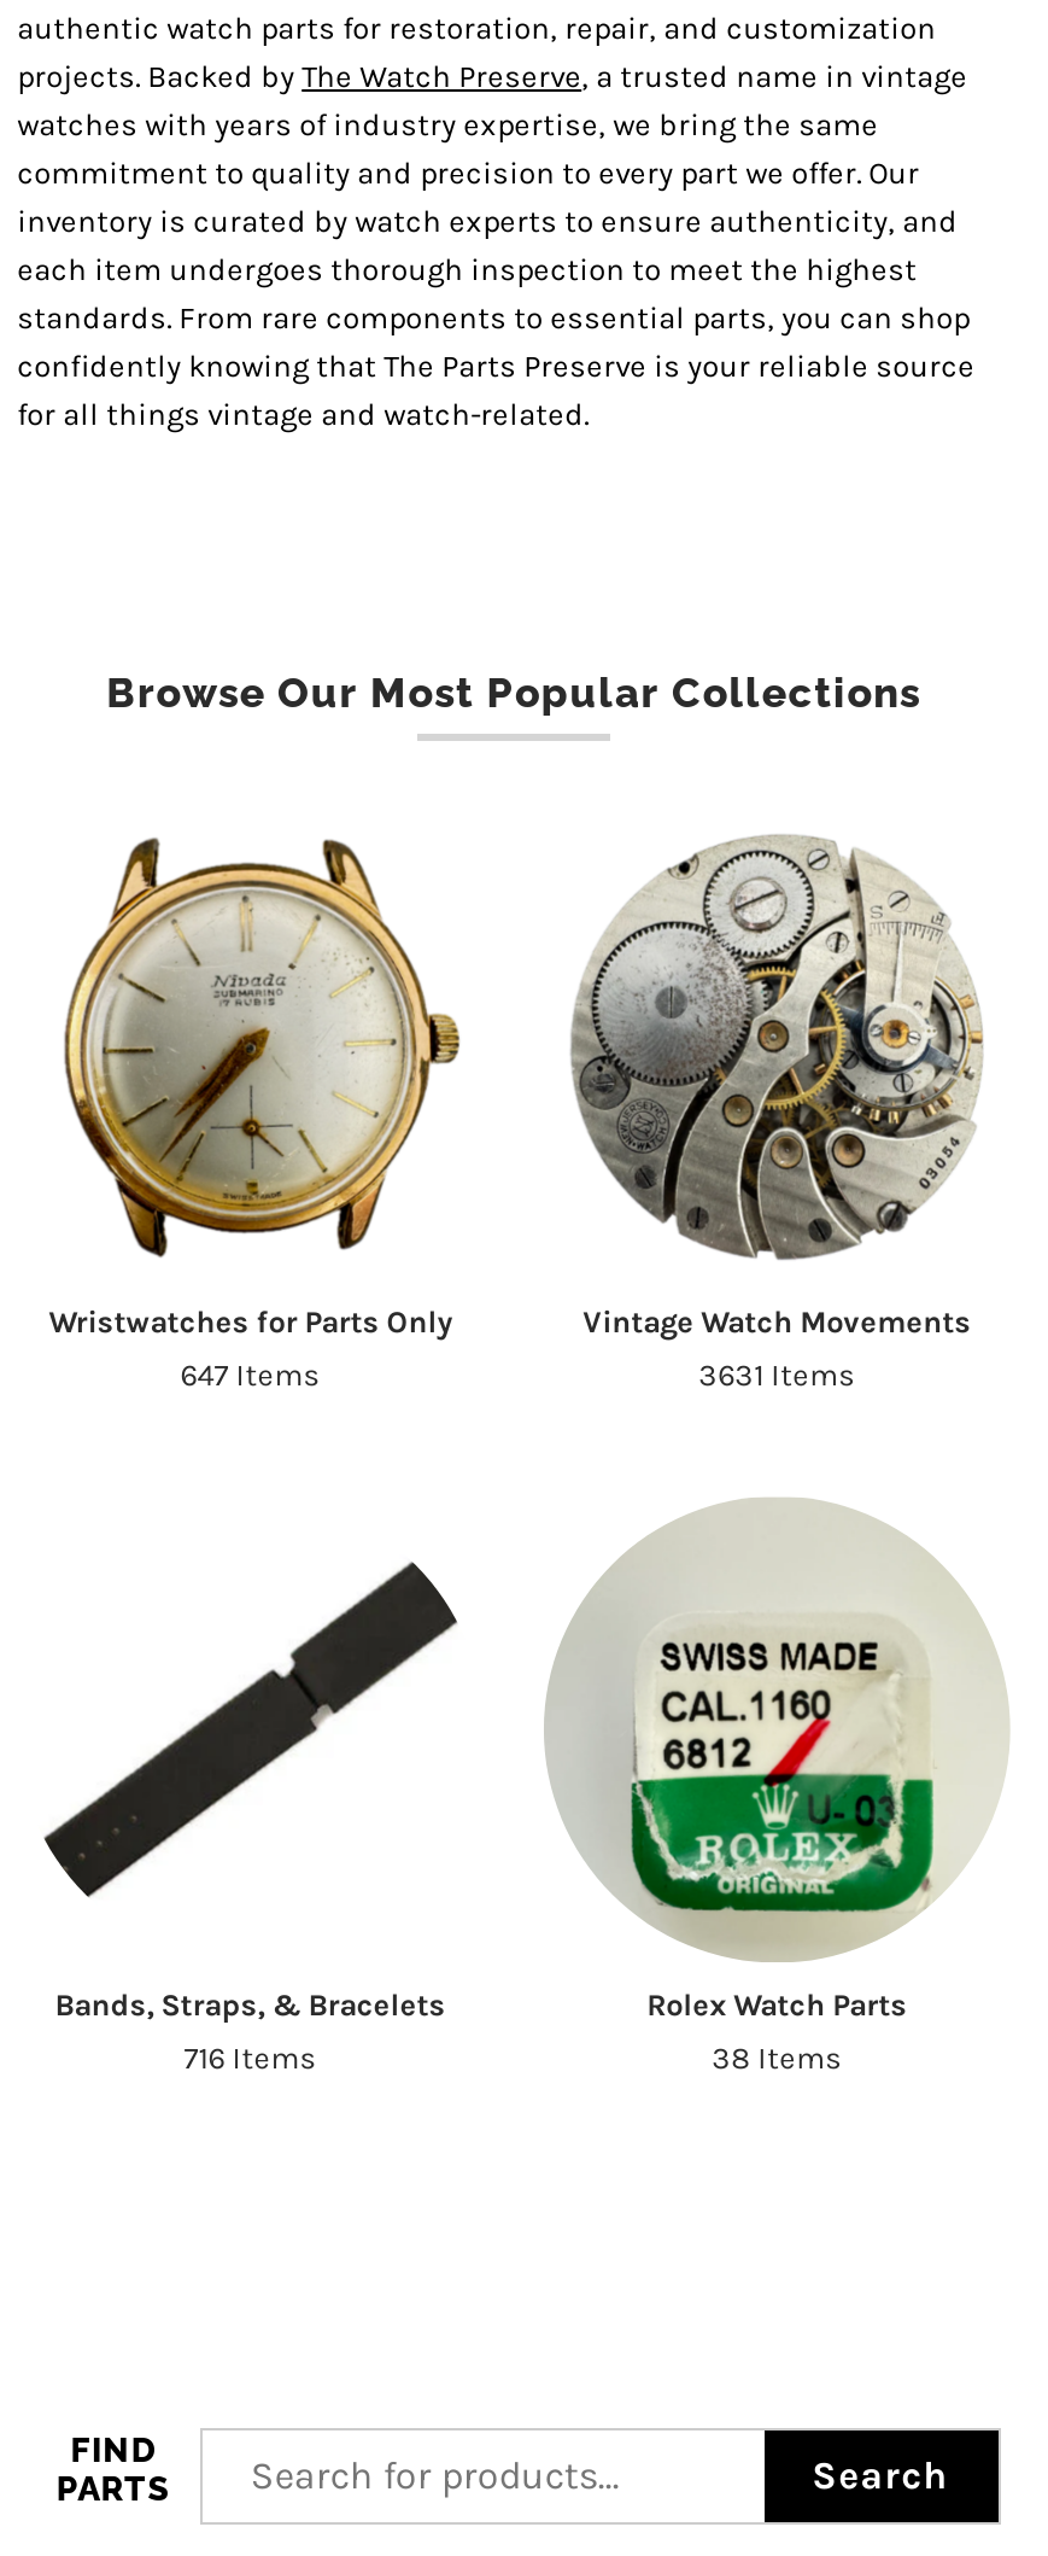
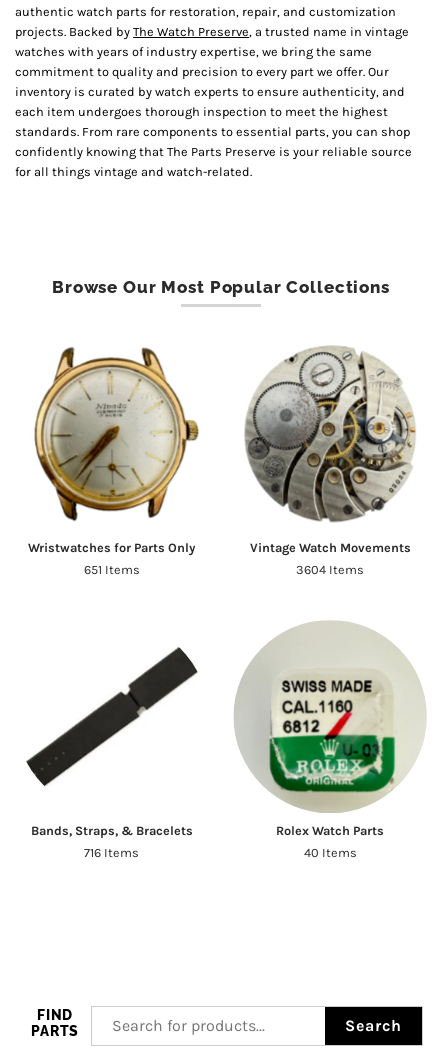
- 647 Items
+ 651 Items

- 3631 Items
+ 3604 Items

- 38 Items
+ 40 Items
